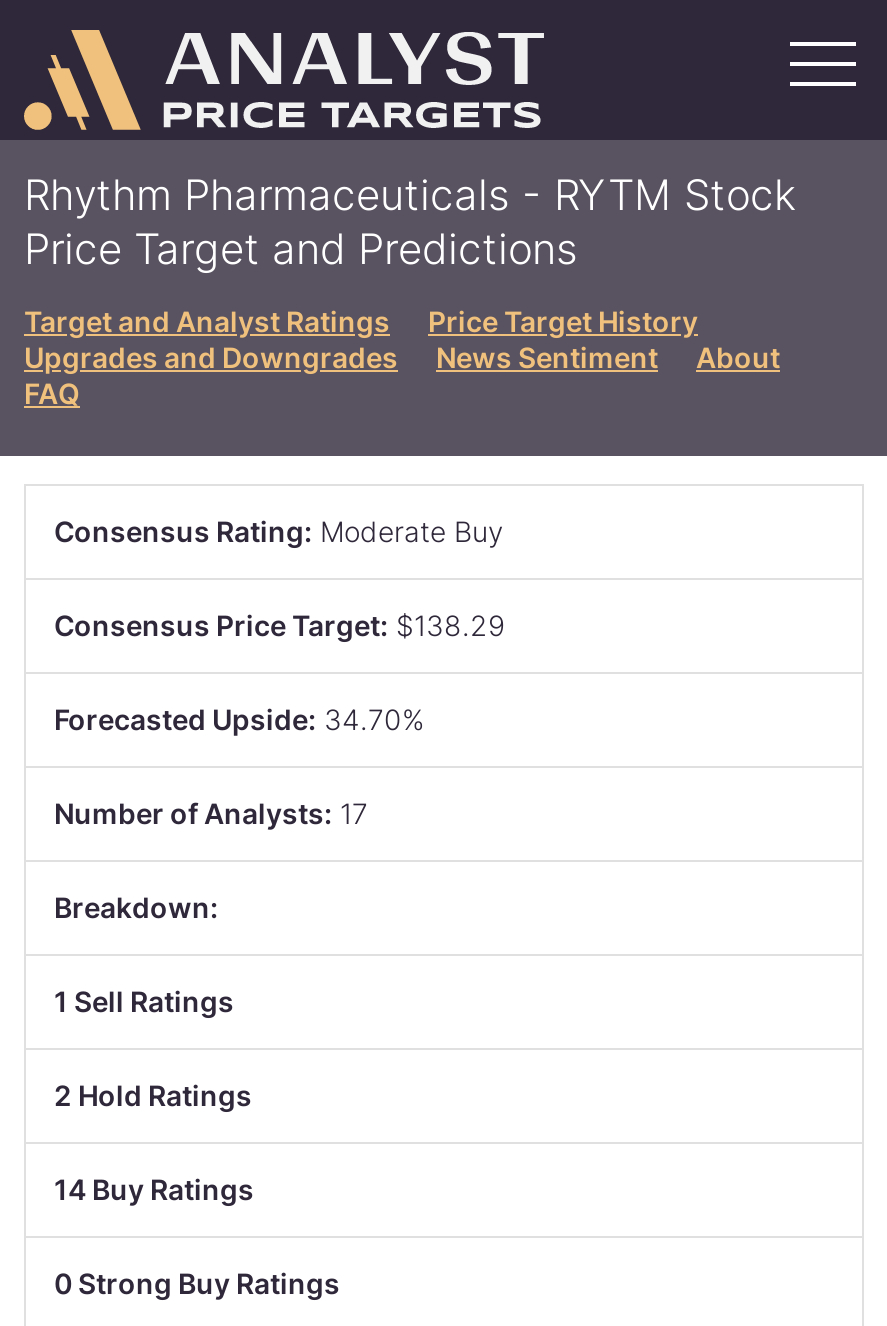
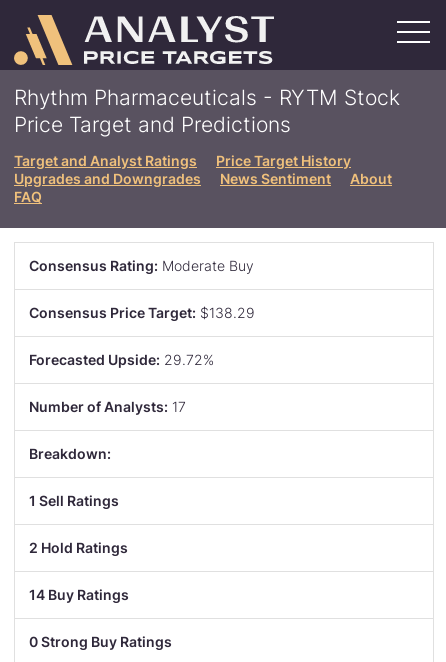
- Forecasted Upside: 34.70%
+ Forecasted Upside: 29.72%
